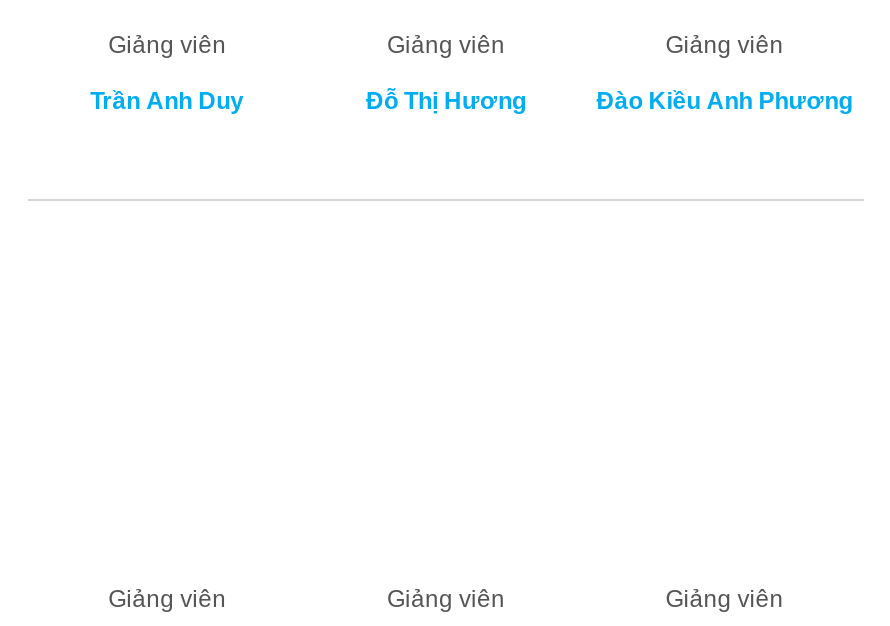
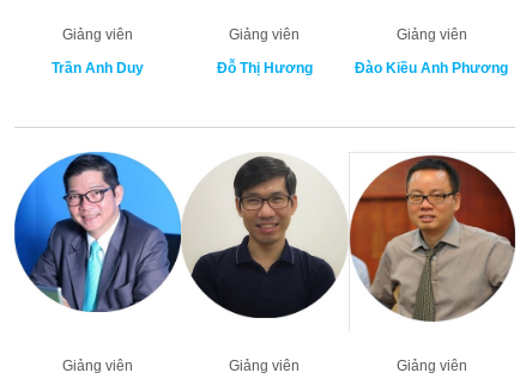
+ [image]
